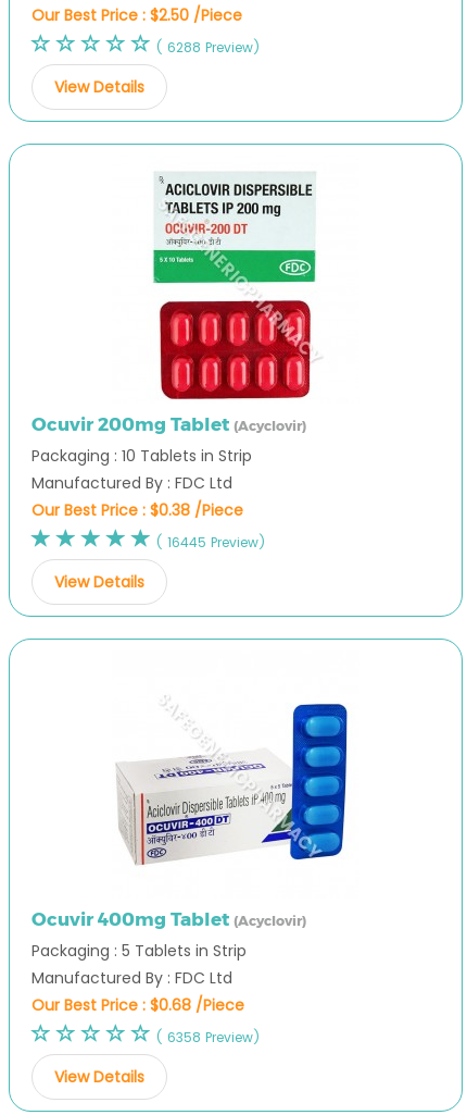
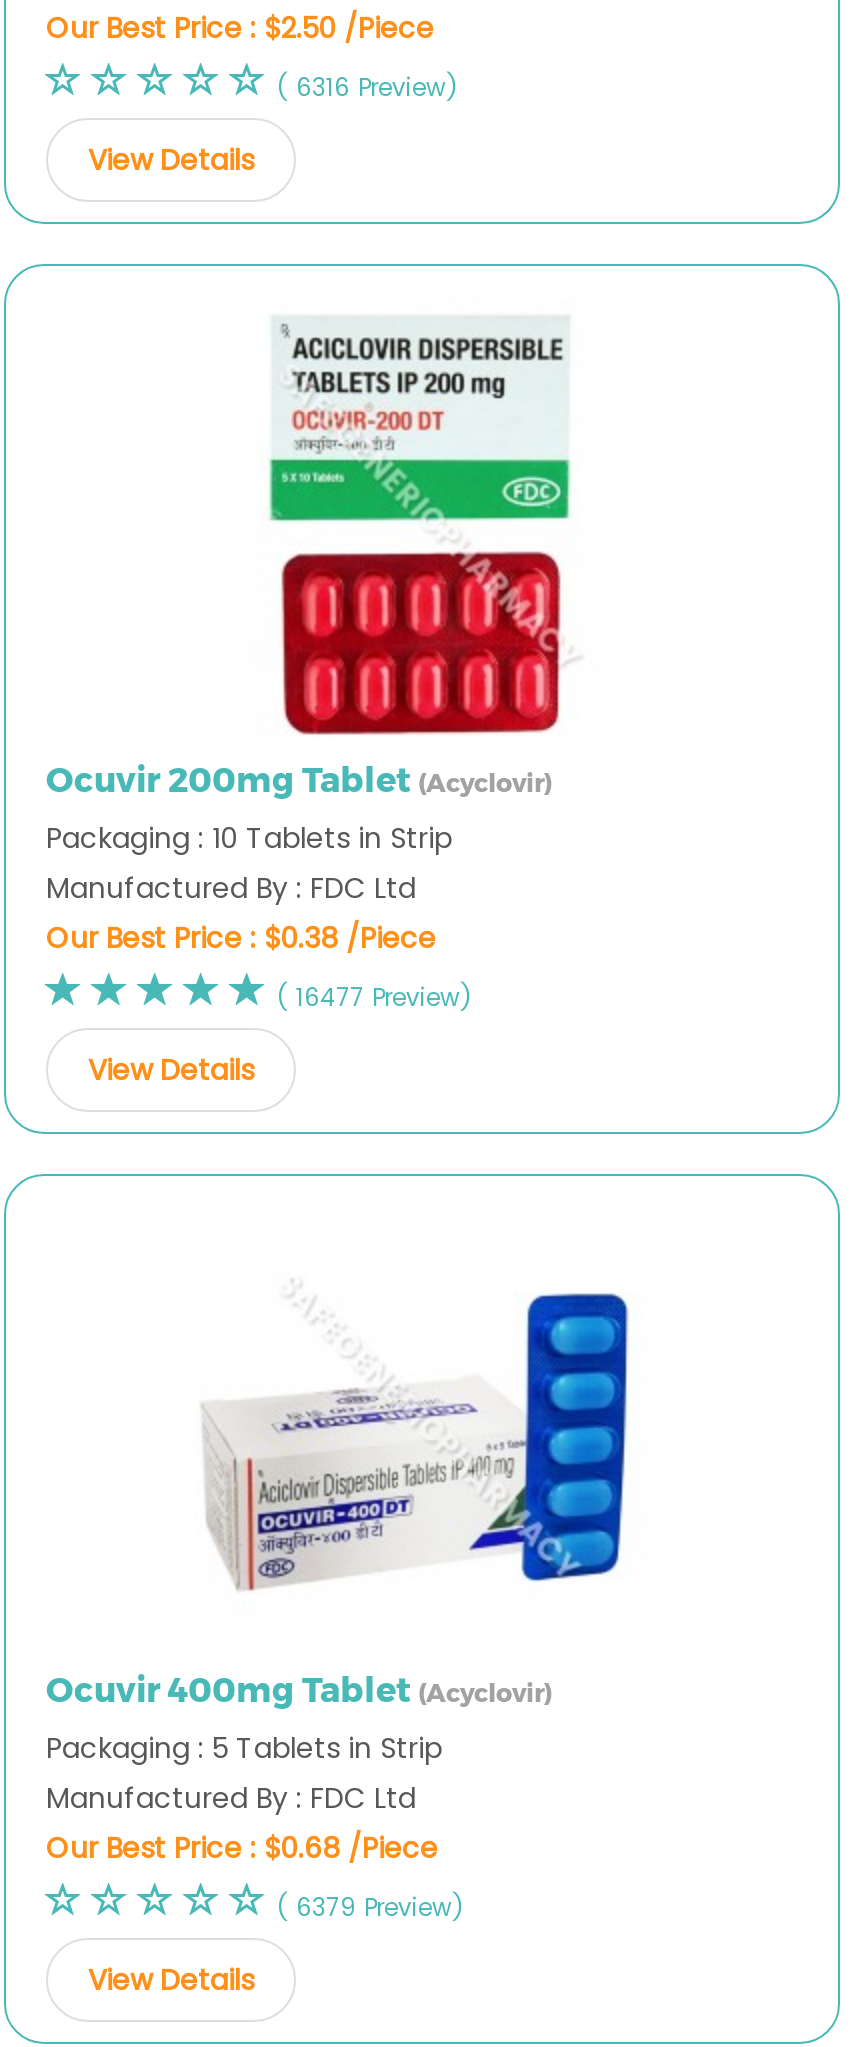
- ( 6288 Preview)
+ ( 6316 Preview)

- ( 16445 Preview)
+ ( 16477 Preview)

- ( 6358 Preview)
+ ( 6379 Preview)
